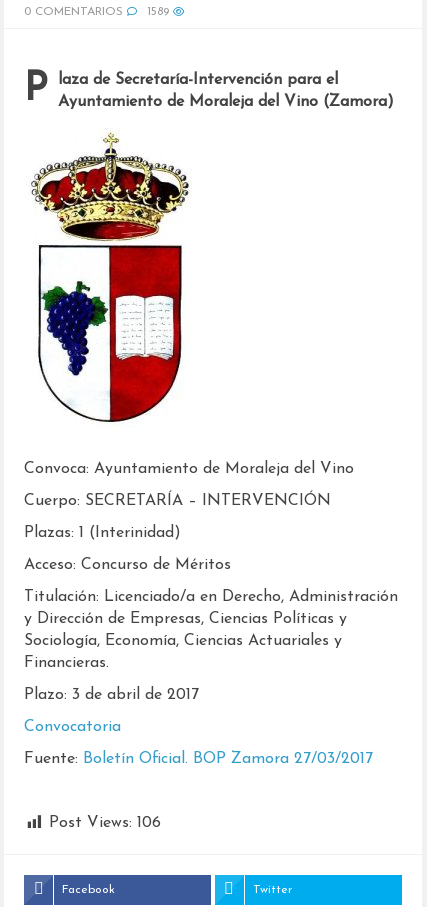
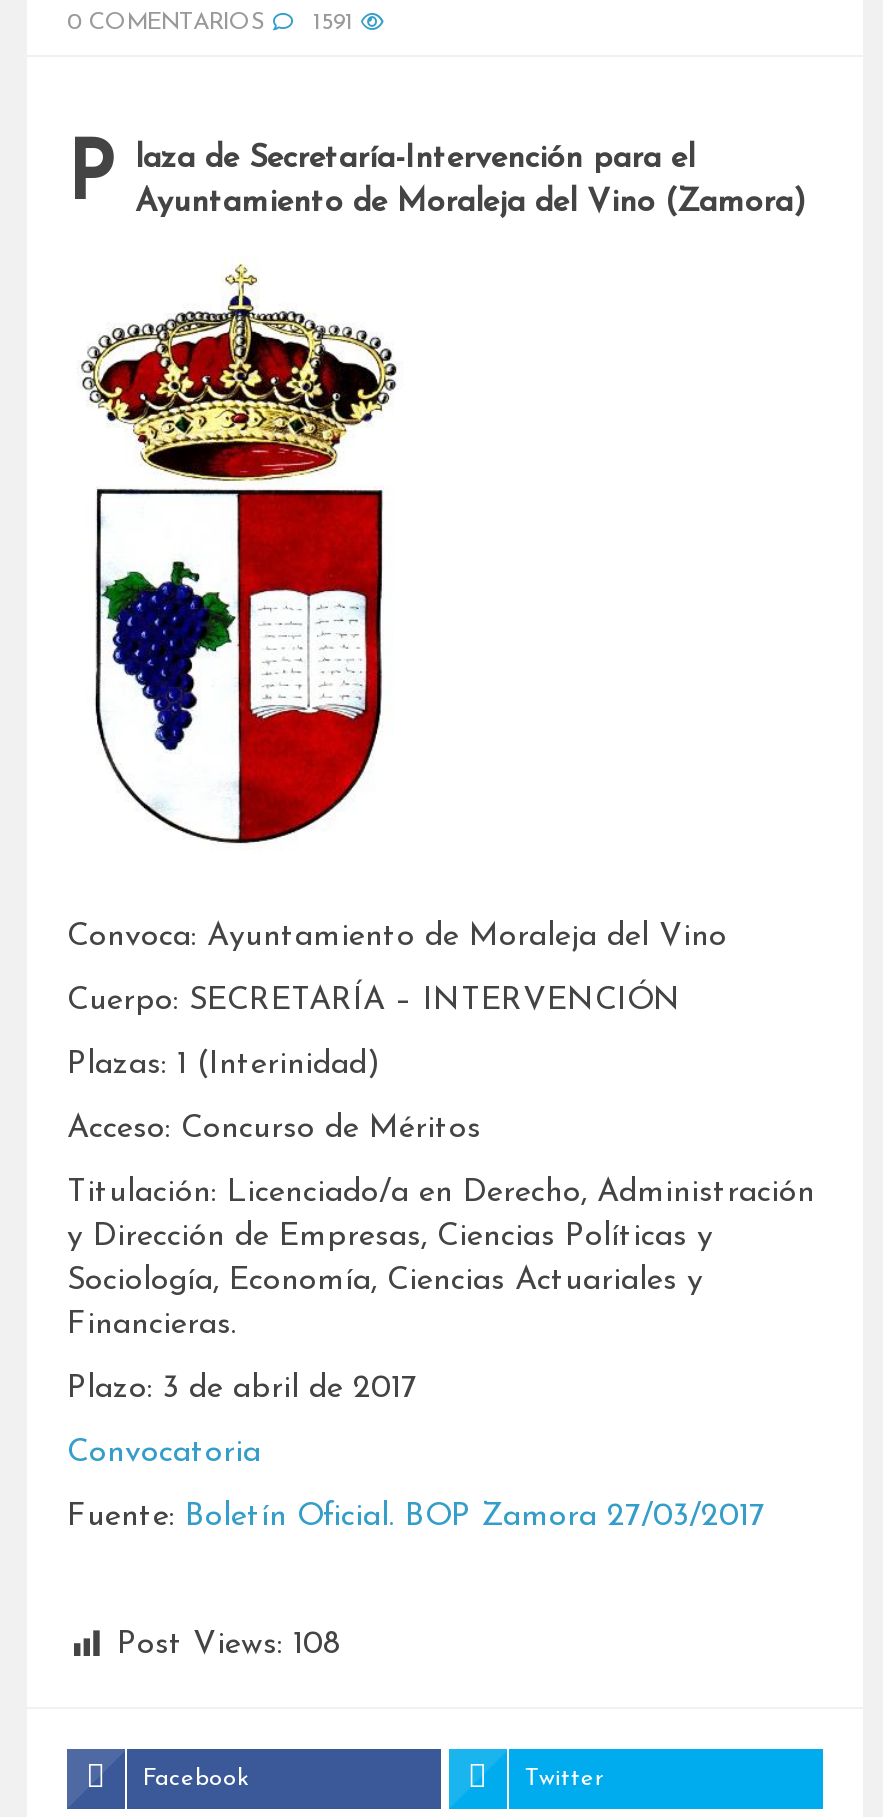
- 1589
+ 1591

- Post Views: 106
+ Post Views: 108
